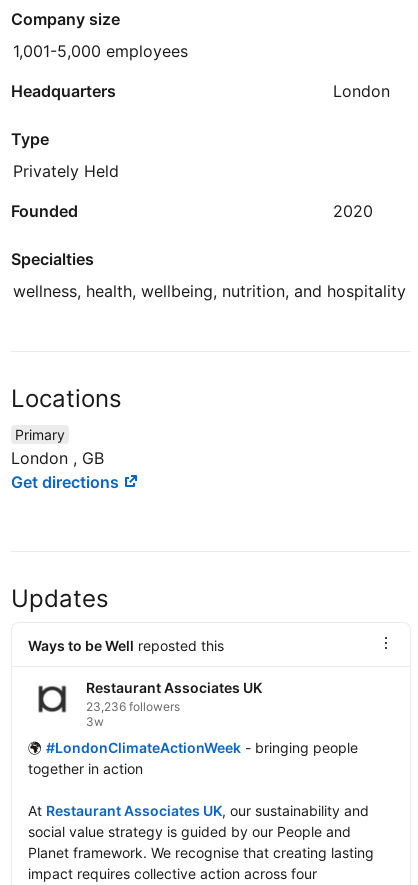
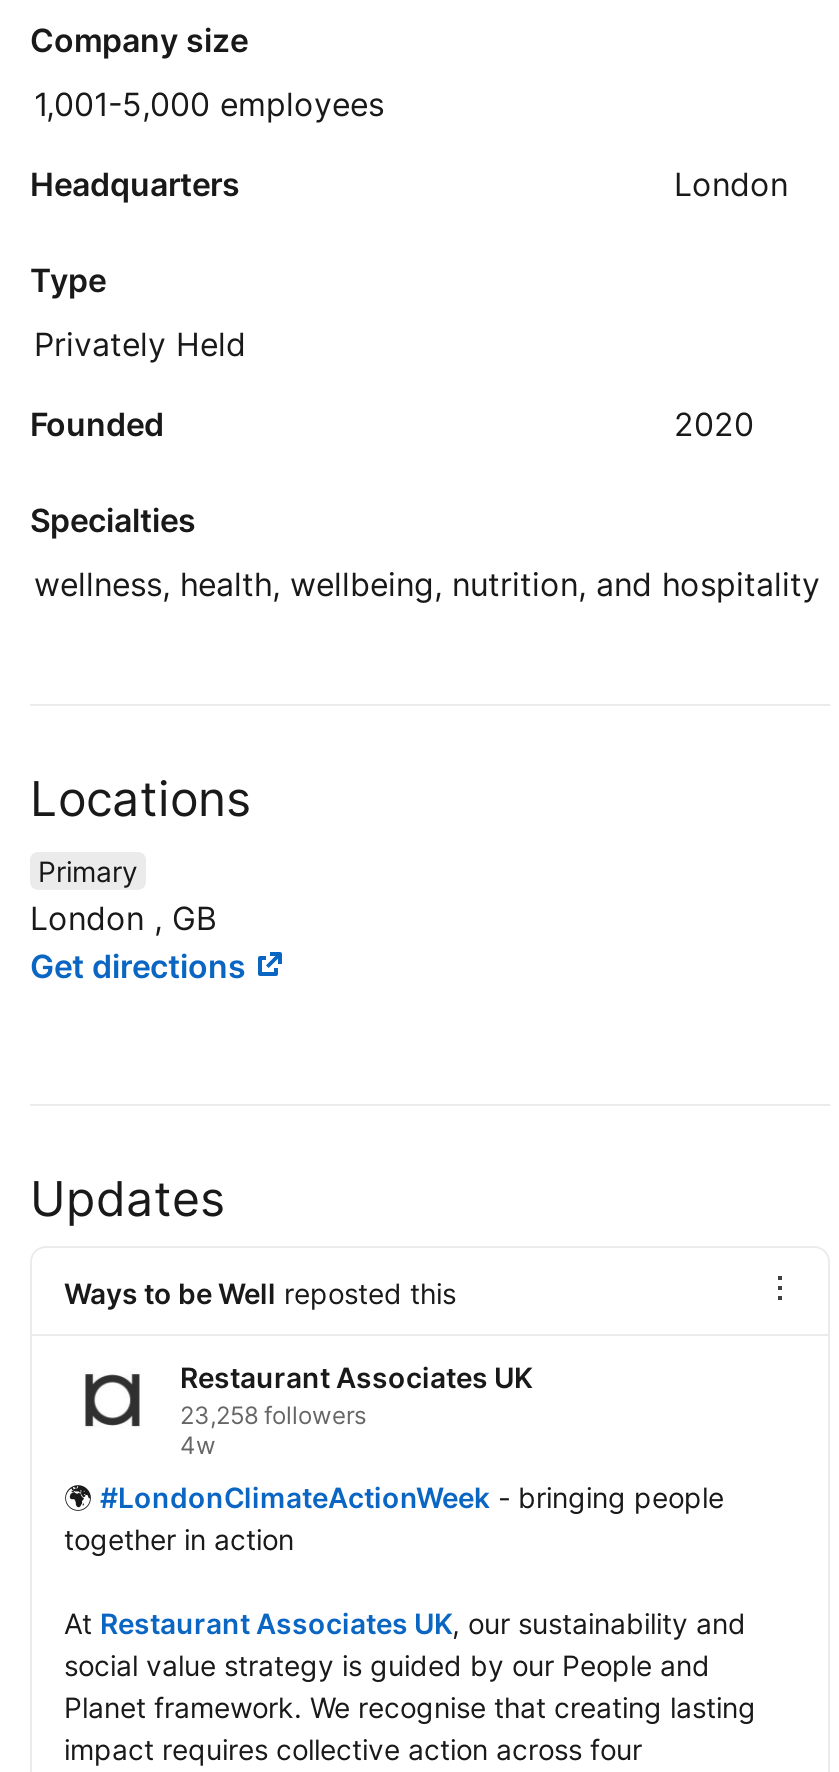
- 23,236 followers
- 3w
+ 23,258 followers
+ 4w
